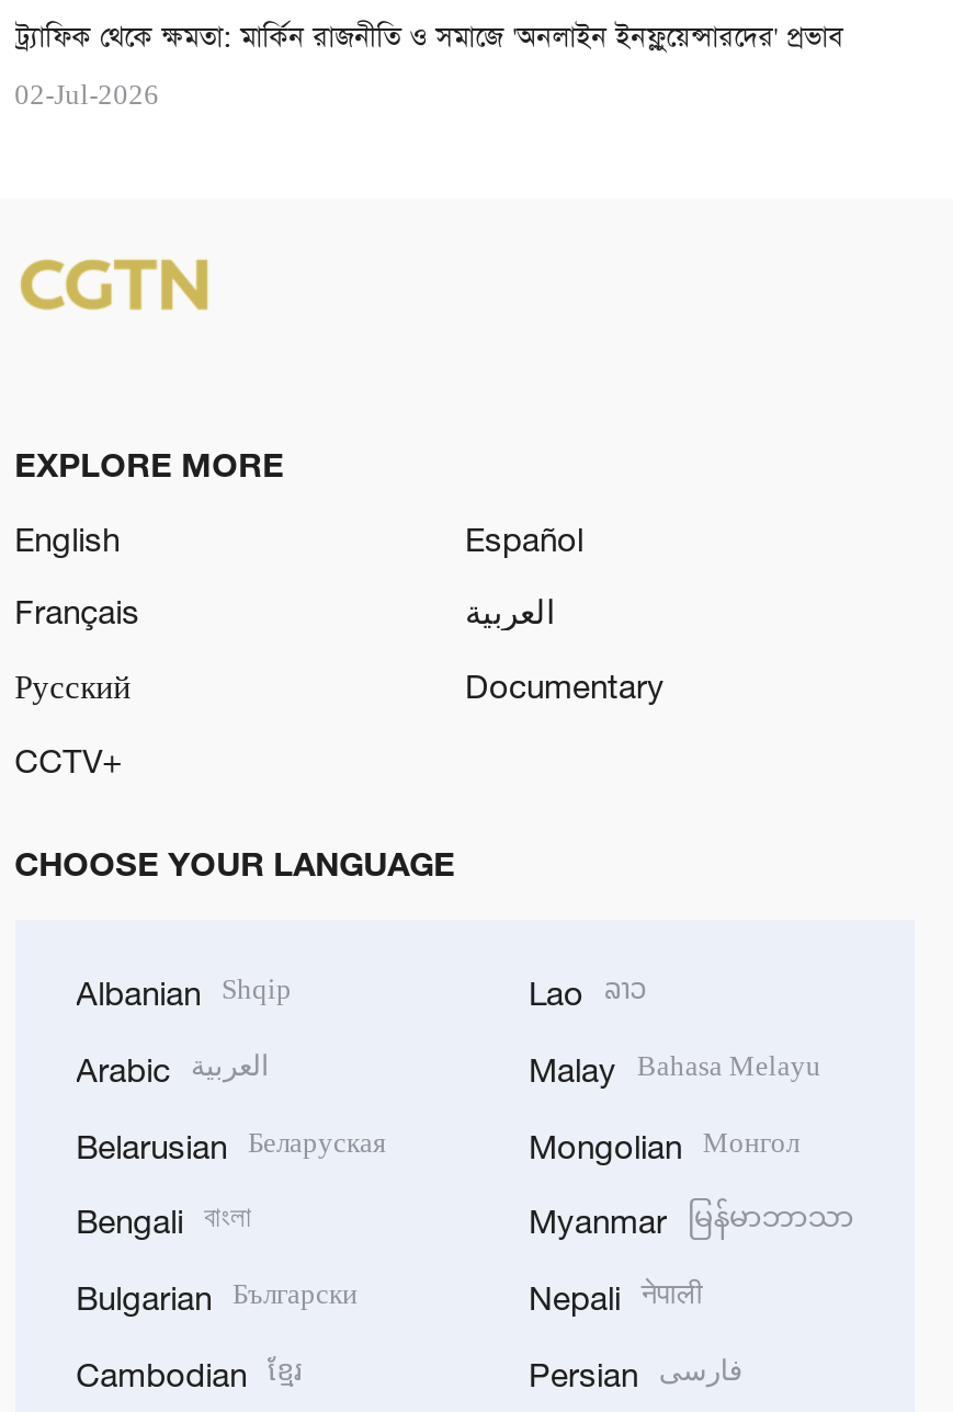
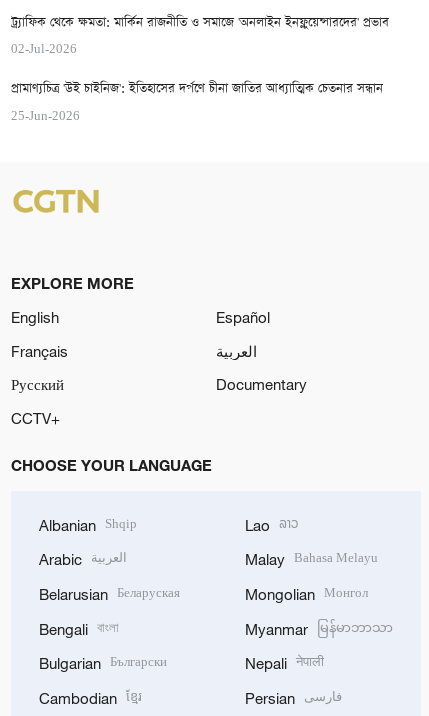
+ প্রামাণ্যচিত্র 'উই চাইনিজ': ইতিহাসের দর্পণে চীনা জাতির আধ্যাত্মিক চেতনার সন্ধান
+ 25-Jun-2026
